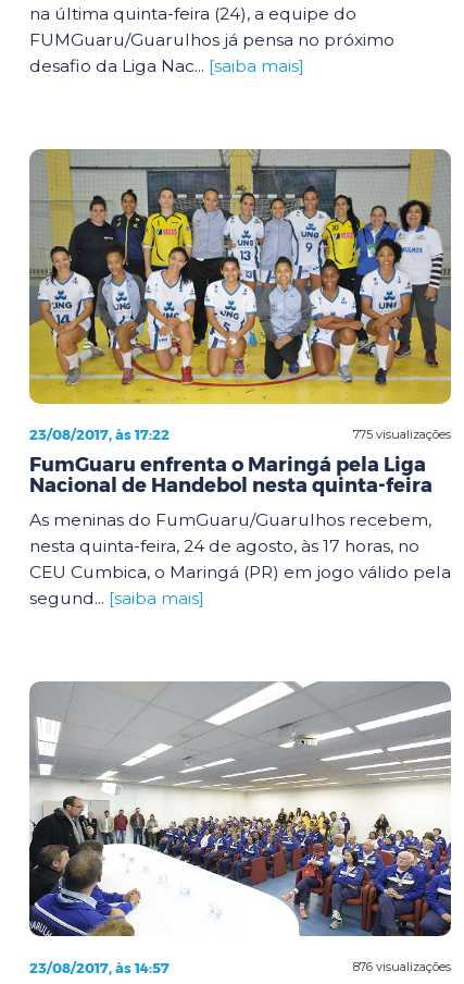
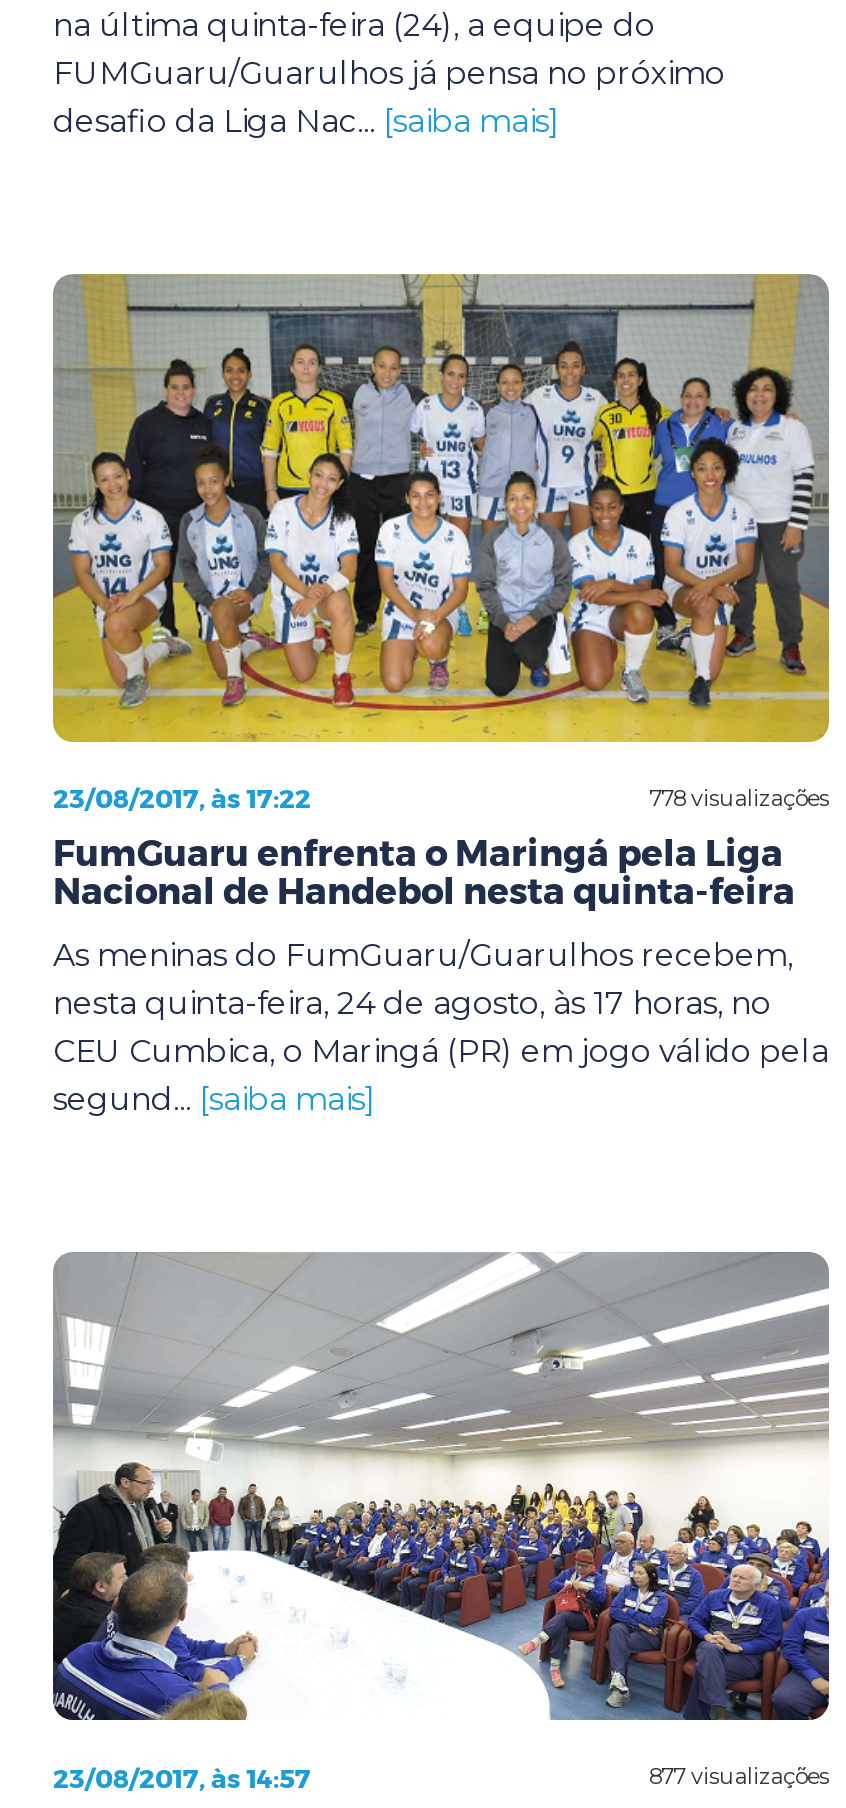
- 775 visualizações
+ 778 visualizações

- 876 visualizações
+ 877 visualizações
